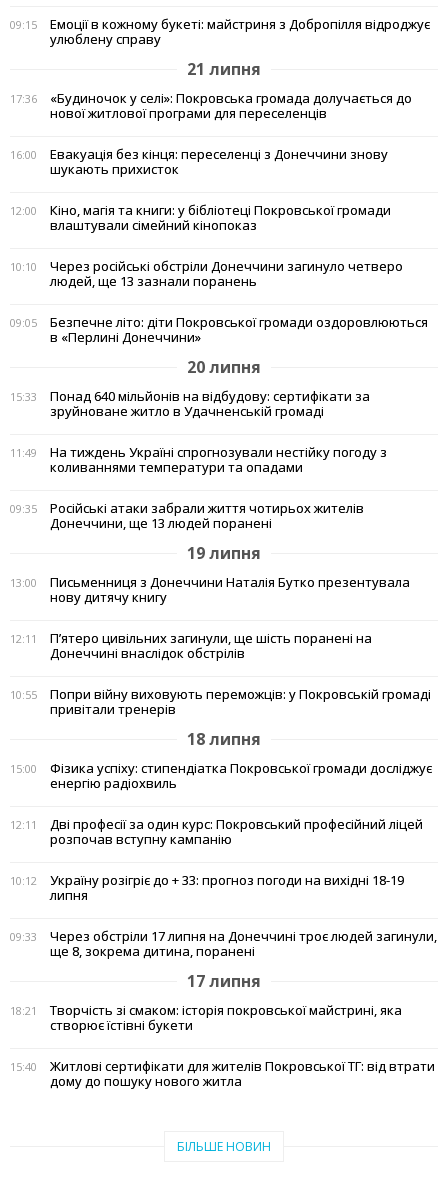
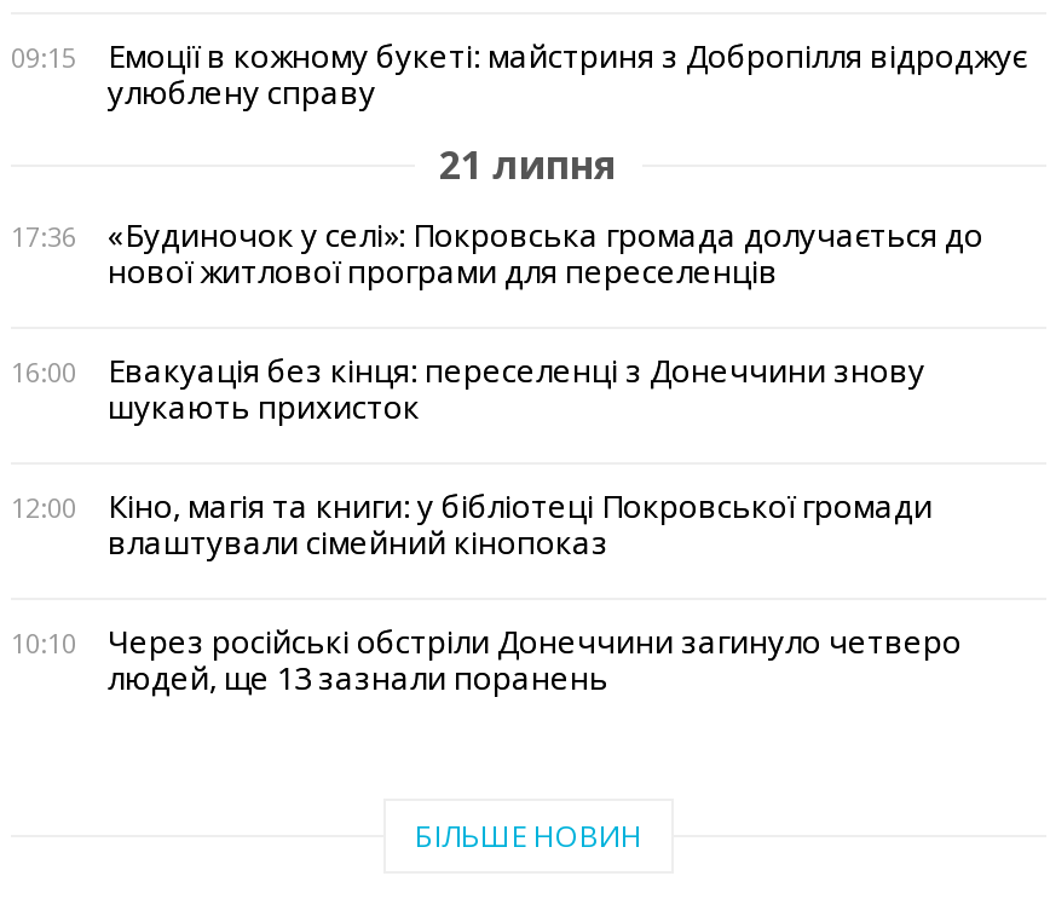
- 09:05
- Безпечне літо: діти Покровської громади оздоровлюються
- в «Перлині Донеччини»
- 20 липня
- 15:33
- Понад 640 мільйонів на відбудову: сертифікати за
- зруйноване житло в Удачненській громаді
- 11:49
- На тиждень Україні спрогнозували нестійку погоду з
- коливаннями температури та опадами
- 09:35
- Російські атаки забрали життя чотирьох жителів
- Донеччини, ще 13 людей поранені
- 19 липня
- 13:00
- Письменниця з Донеччини Наталія Бутко презентувала
- нову дитячу книгу
- 12:11
- П’ятеро цивільних загинули, ще шість поранені на
- Донеччині внаслідок обстрілів
- 10:55
- Попри війну виховують переможців: у Покровській громаді
- привітали тренерів
- 18 липня
- 15:00
- Фізика успіху: стипендіатка Покровської громади досліджує
- енергію радіохвиль
- 12:11
- Дві професії за один курс: Покровський професійний ліцей
- розпочав вступну кампанію
- 10:12
- Україну розігріє до + 33: прогноз погоди на вихідні 18-19
- липня
- 09:33
- Через обстріли 17 липня на Донеччині троє людей загинули,
- ще 8, зокрема дитина, поранені
- 17 липня
- 18:21
- Творчість зі смаком: історія покровської майстрині, яка
- створює їстівні букети
- 15:40
- Житлові сертифікати для жителів Покровської ТГ: від втрати
- дому до пошуку нового житла
